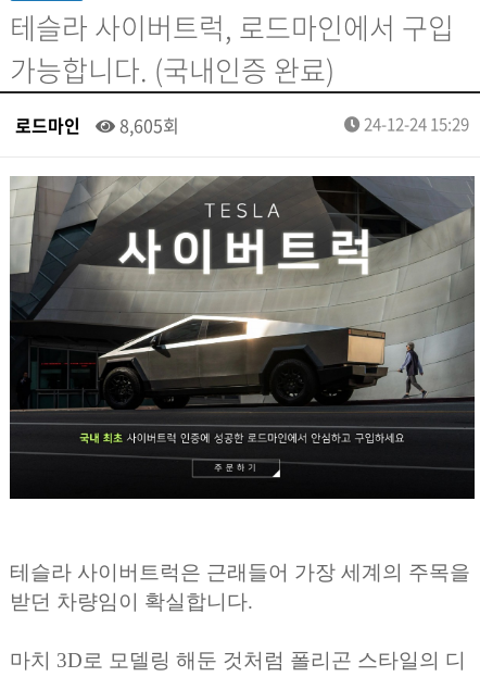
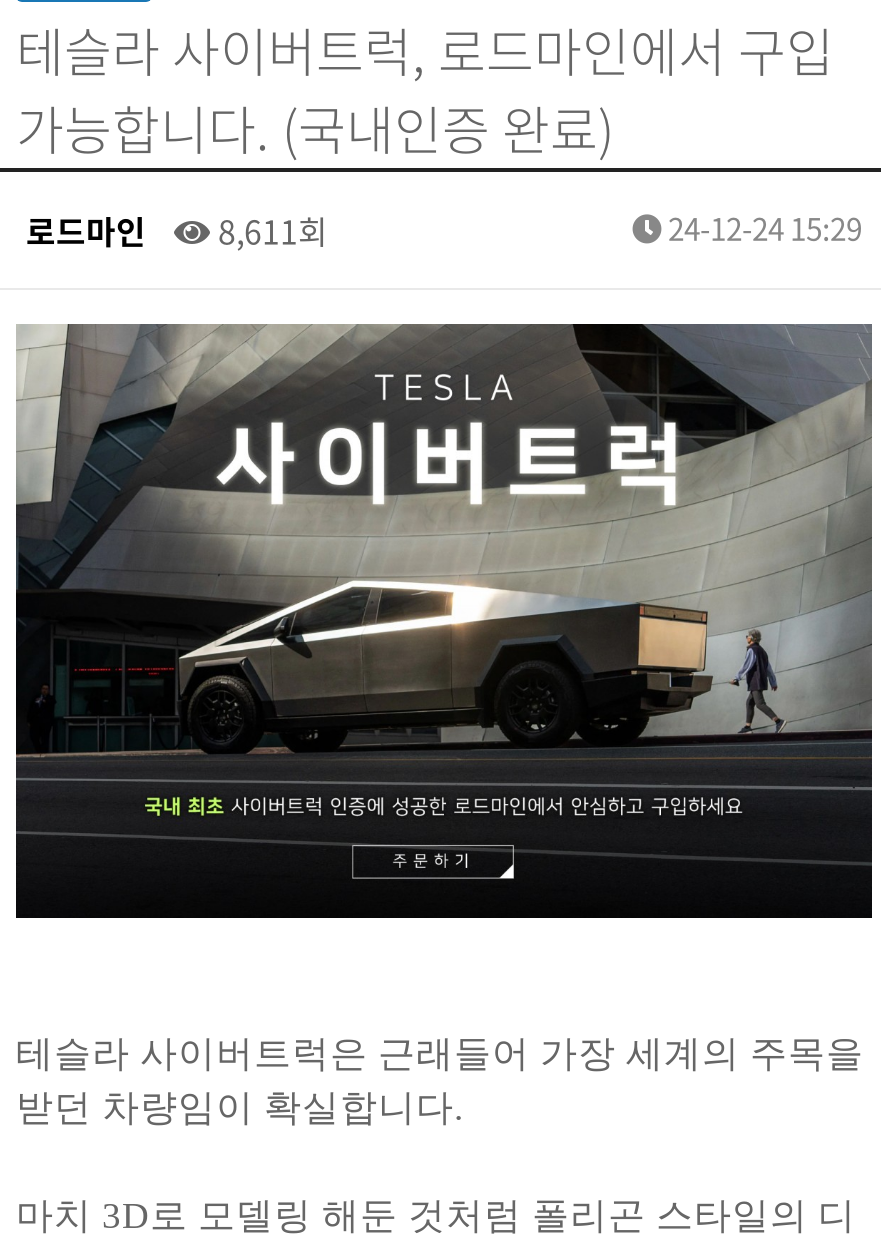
- 로드마인 8,605회
+ 로드마인 8,611회
